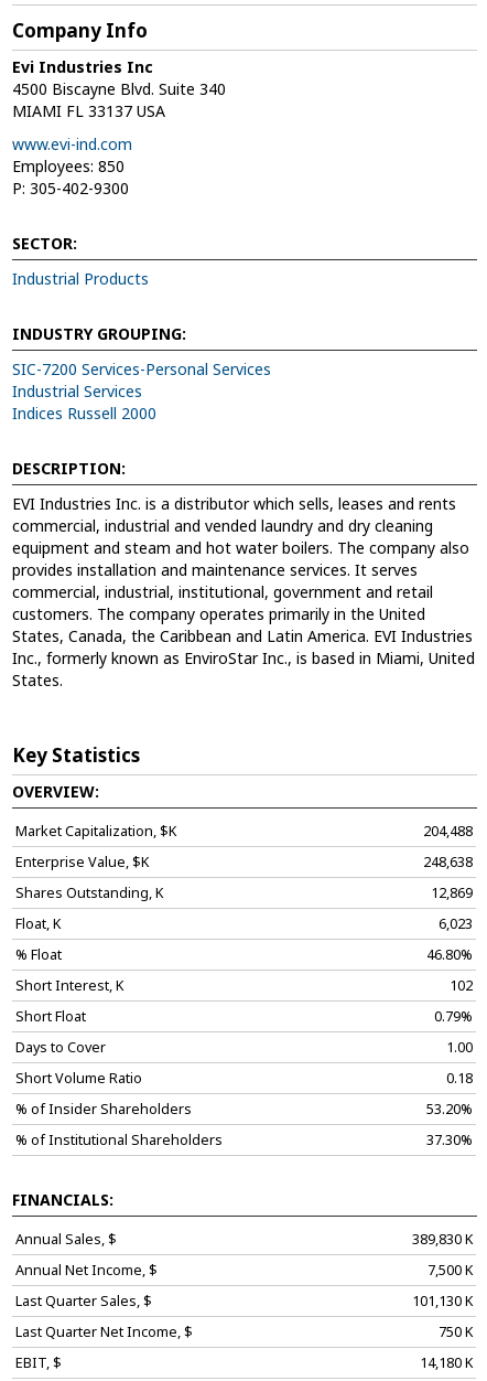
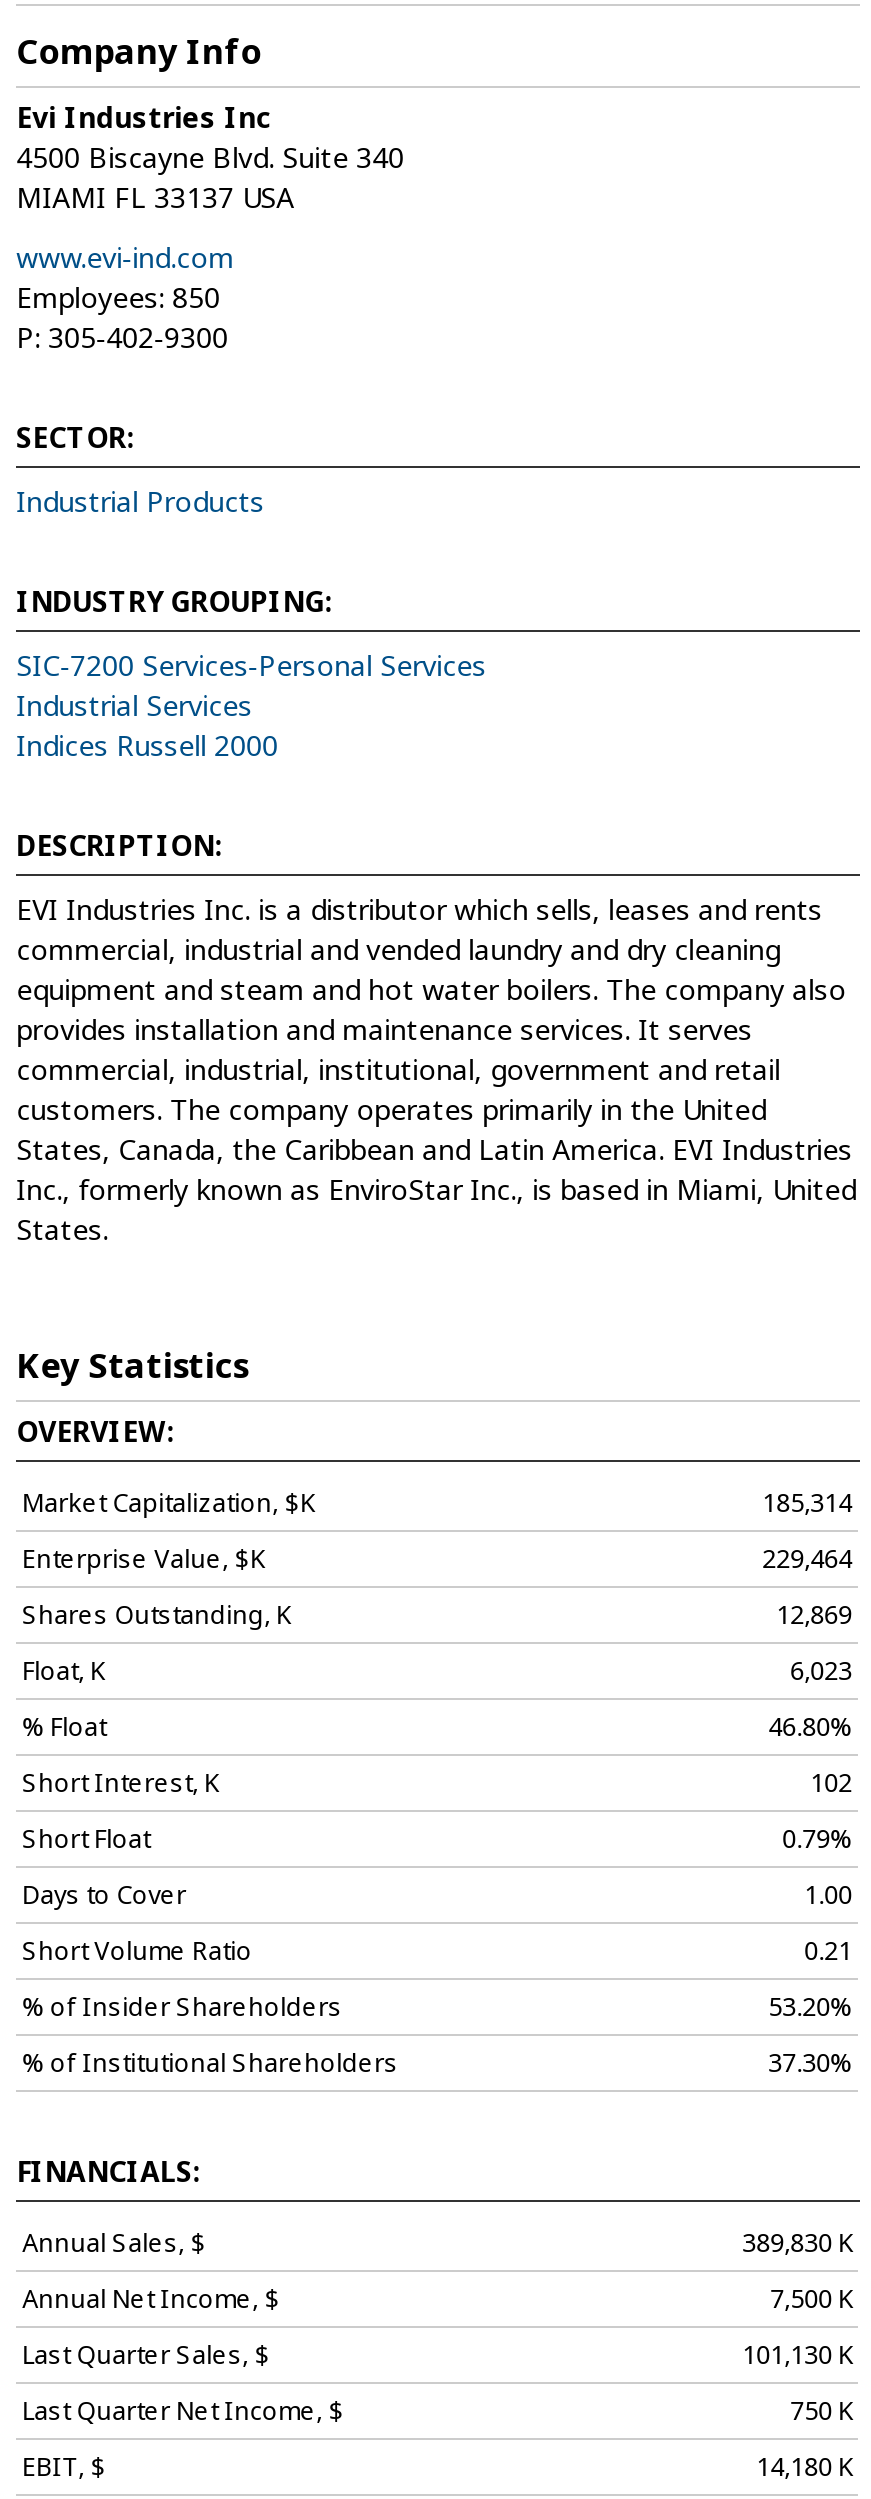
- 204,488
+ 185,314

- 248,638
+ 229,464

- 0.18
+ 0.21
